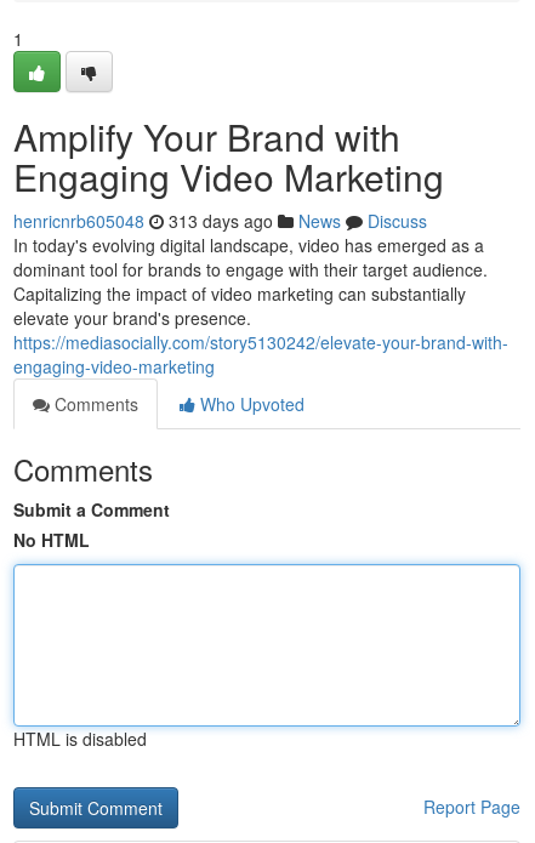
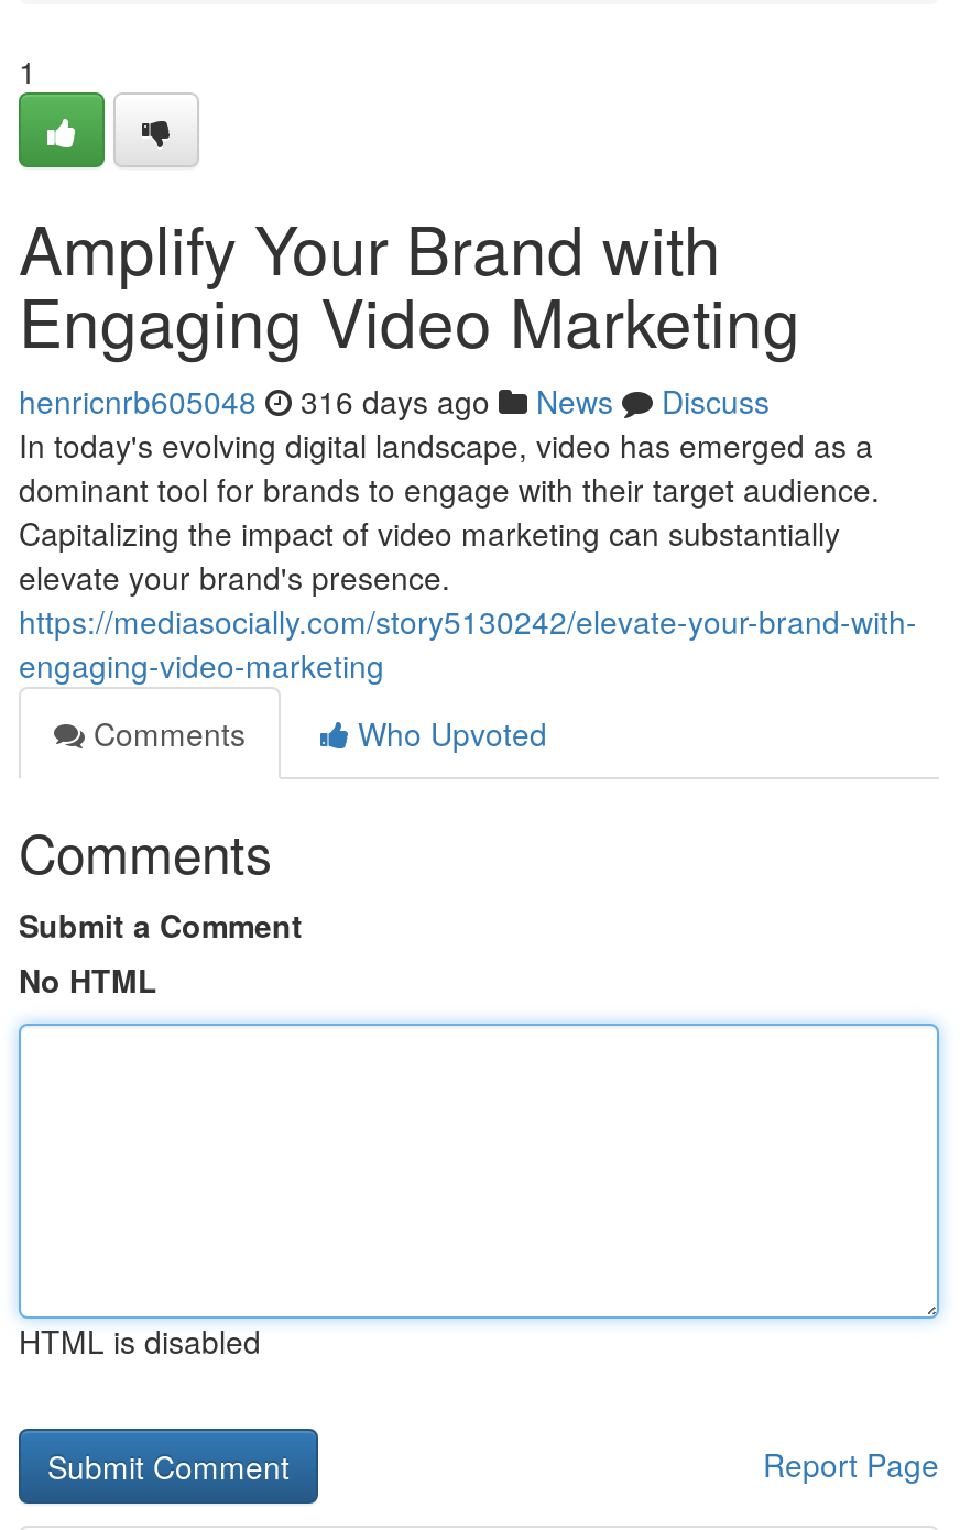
- henricnrb605048 313 days ago News Discuss
+ henricnrb605048 316 days ago News Discuss
